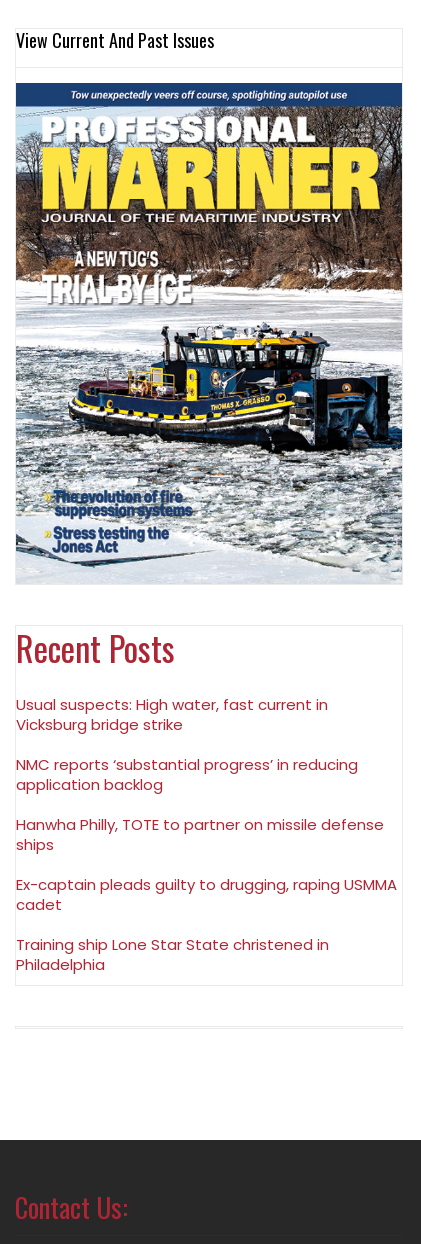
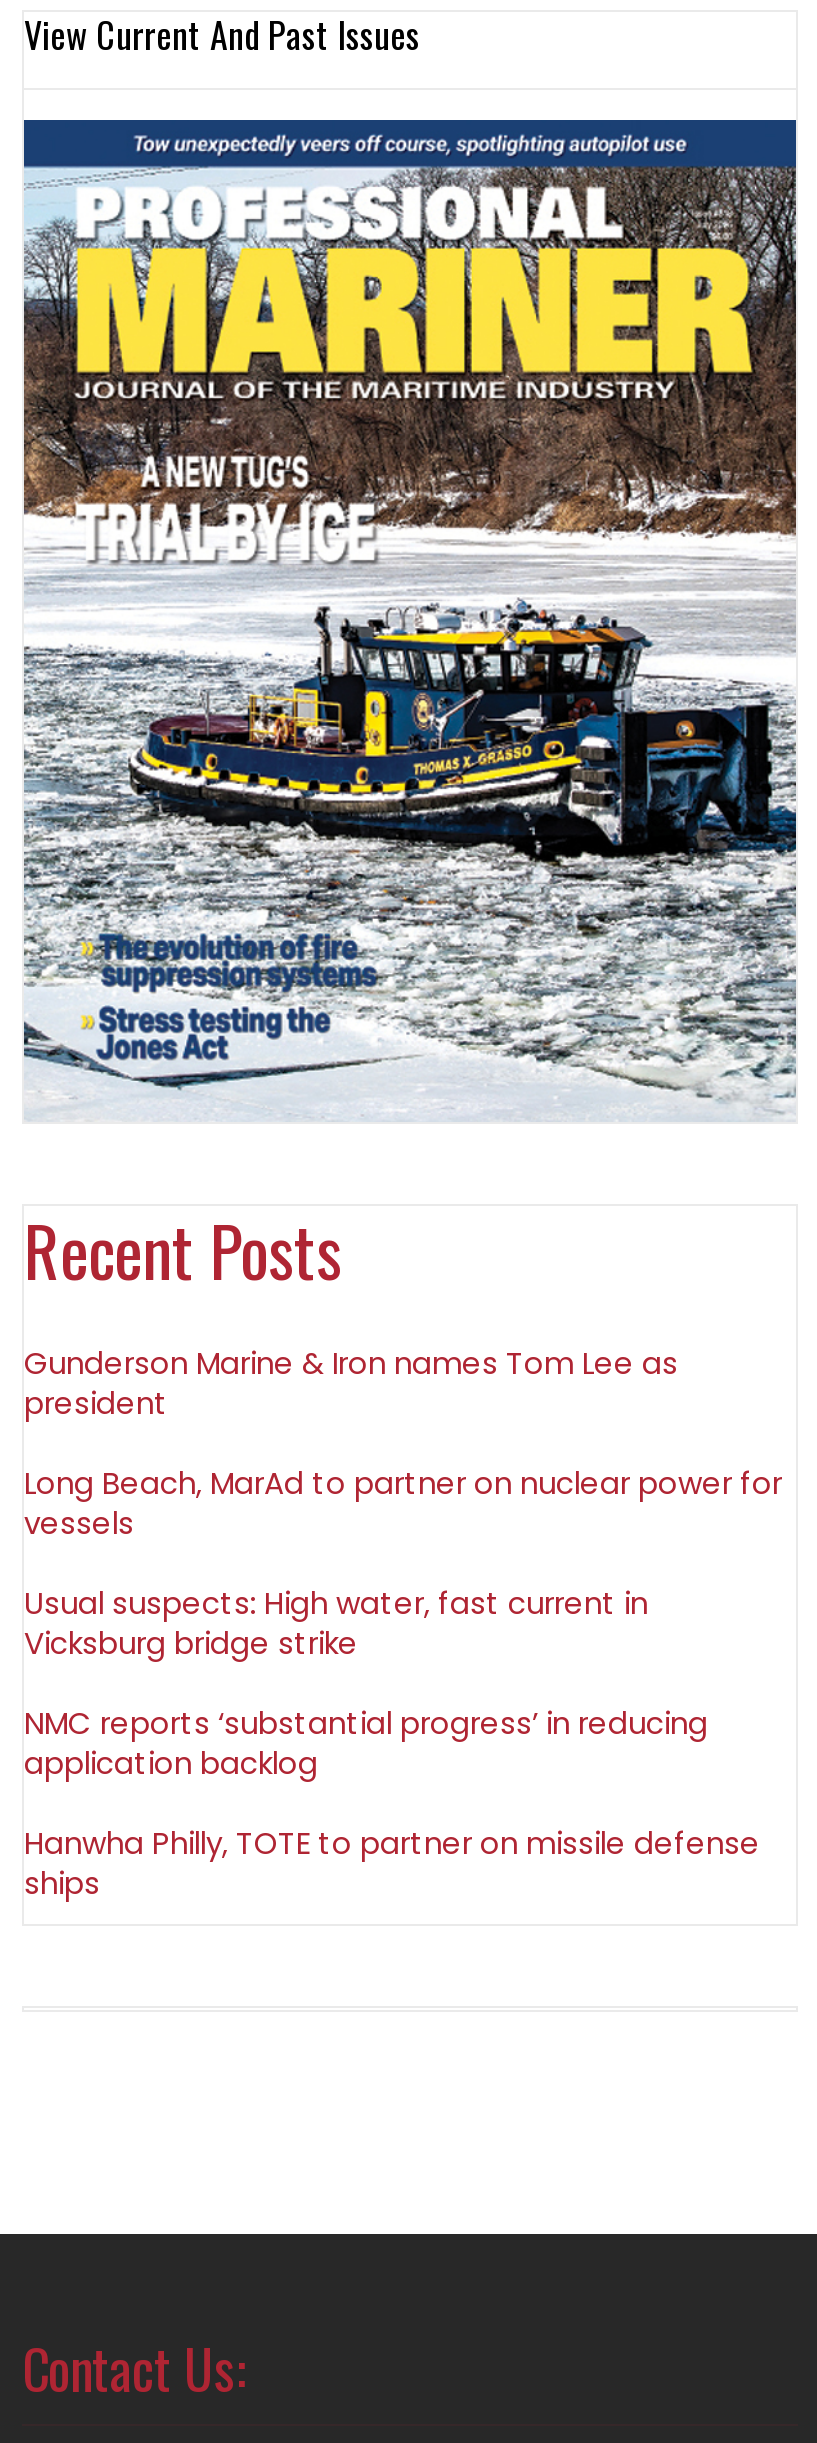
+ Gunderson Marine & Iron names Tom Lee as
+ president
+ Long Beach, MarAd to partner on nuclear power for
+ vessels

moved down: Usual suspects: High water, fast current in | Vicksburg bridge strike | NMC reports ‘substantial progress’ in reducing | application backlog | Hanwha Philly, TOTE to partner on missile defense | ships

- Ex-captain pleads guilty to drugging, raping USMMA
- cadet
- Training ship Lone Star State christened in
- Philadelphia
